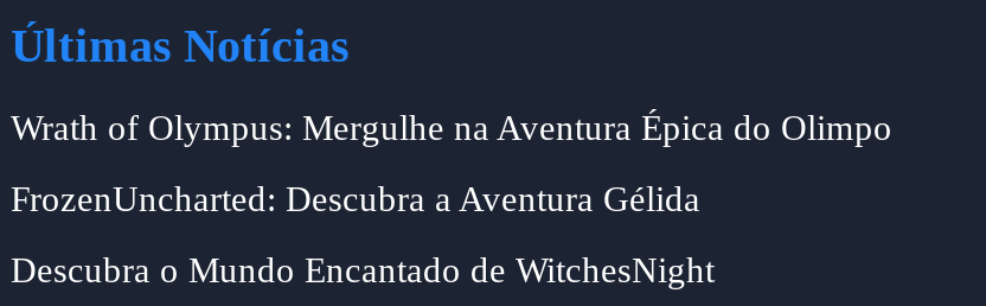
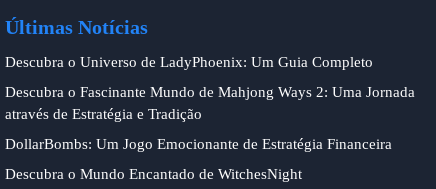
- Wrath of Olympus: Mergulhe na Aventura Épica do Olimpo
- FrozenUncharted: Descubra a Aventura Gélida
+ Descubra o Universo de LadyPhoenix: Um Guia Completo
+ Descubra o Fascinante Mundo de Mahjong Ways 2: Uma Jornada
+ através de Estratégia e Tradição
+ DollarBombs: Um Jogo Emocionante de Estratégia Financeira
